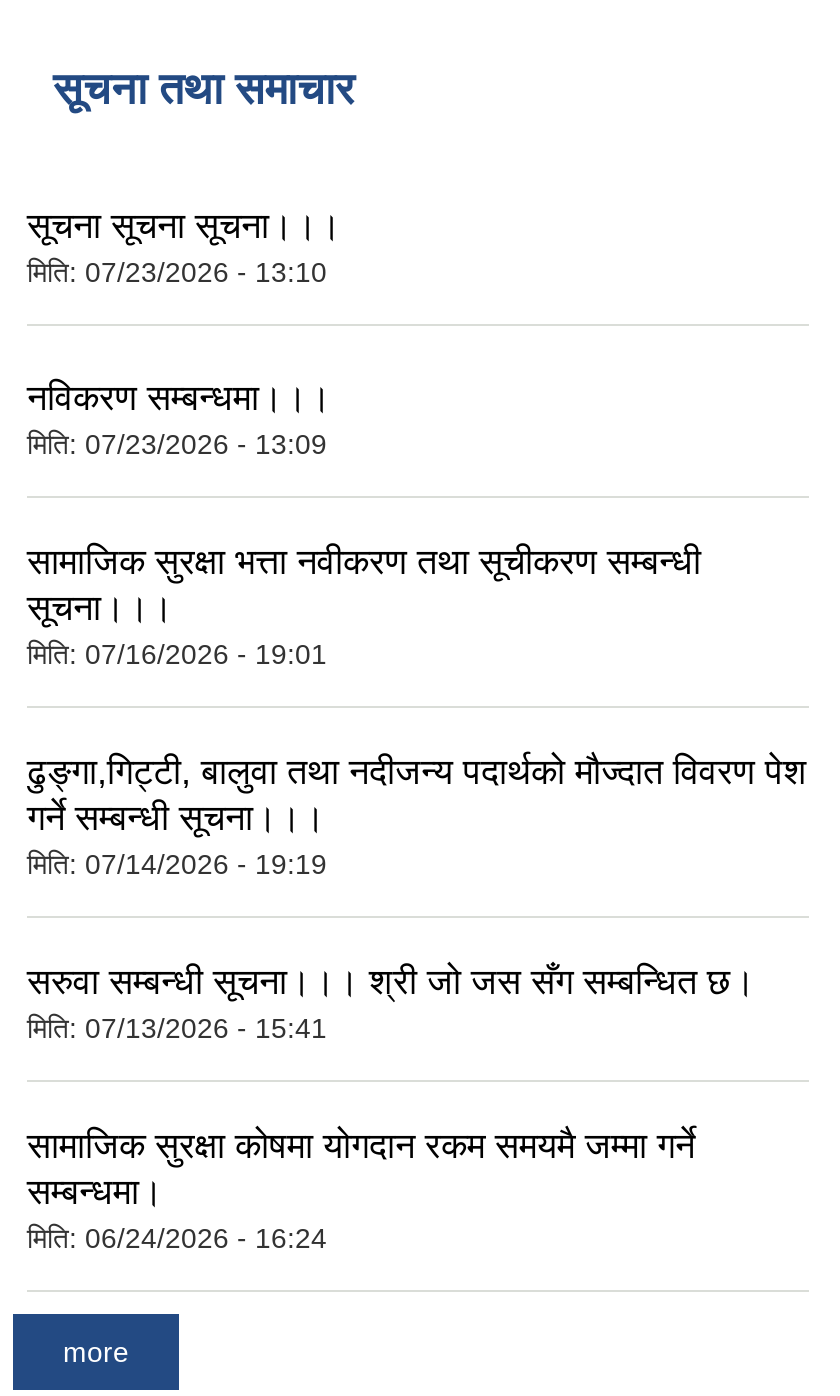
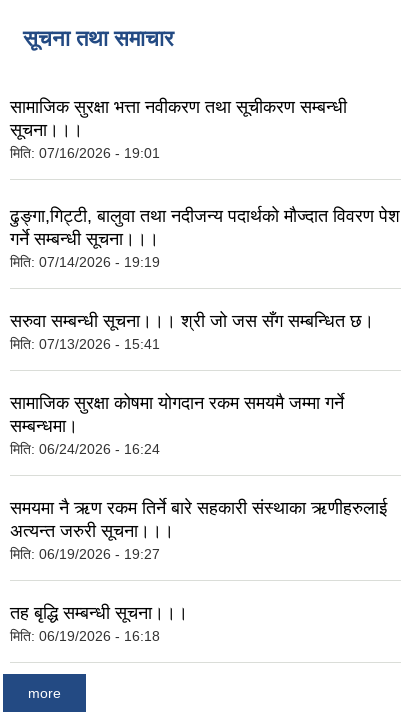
- सूचना सूचना सूचना।।।
- मिति: 07/23/2026 - 13:10
- नविकरण सम्बन्धमा।।।
- मिति: 07/23/2026 - 13:09

moved up: सामाजिक सुरक्षा भत्ता नवीकरण तथा सूचीकरण सम्बन्धी | सूचना।।। | मिति: 07/16/2026 - 19:01

moved up: ढुङ्गा,गिट्टी, बालुवा तथा नदीजन्य पदार्थको मौज्दात विवरण पेश | गर्ने सम्बन्धी सूचना।।। | मिति: 07/14/2026 - 19:19 | सरुवा सम्बन्धी सूचना।।। श्री जो जस सँग सम्बन्धित छ। | मिति: 07/13/2026 - 15:41 | सामाजिक सुरक्षा कोषमा योगदान रकम समयमै जम्मा गर्ने | सम्बन्धमा। | मिति: 06/24/2026 - 16:24

+ समयमा नै ऋण रकम तिर्ने बारे सहकारी संस्थाका ऋणीहरुलाई
+ अत्यन्त जरुरी सूचना।।।
+ मिति: 06/19/2026 - 19:27
+ तह बृद्धि सम्बन्धी सूचना।।।
+ मिति: 06/19/2026 - 16:18
